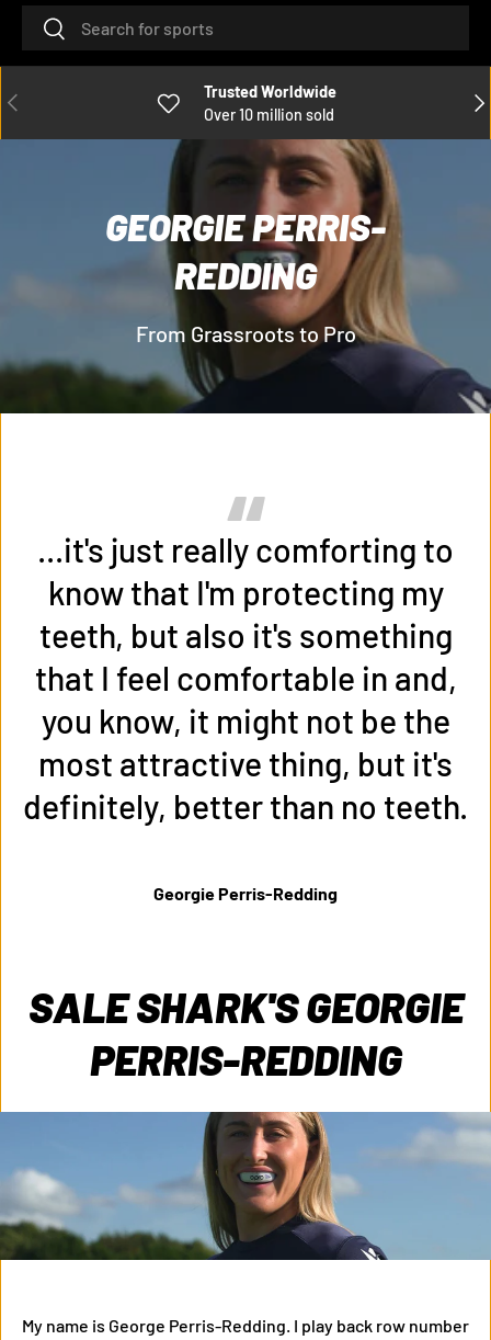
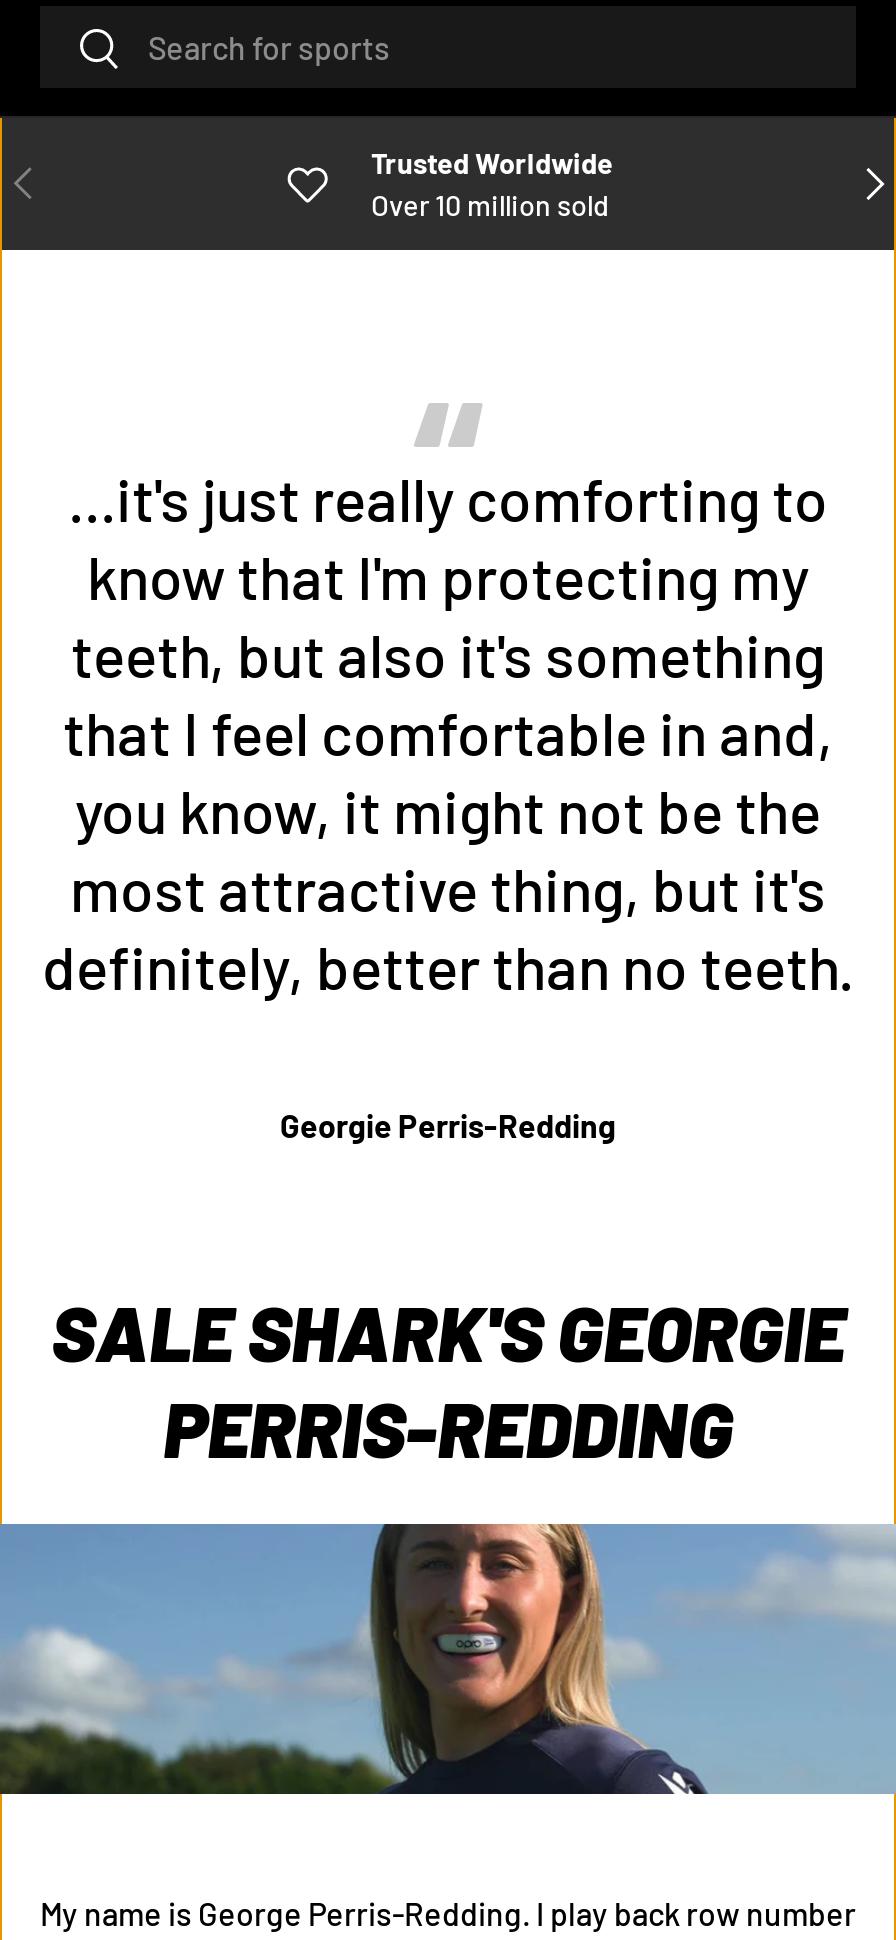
- [image]
- GEORGIE PERRIS-
- REDDING
- From Grassroots to Pro
